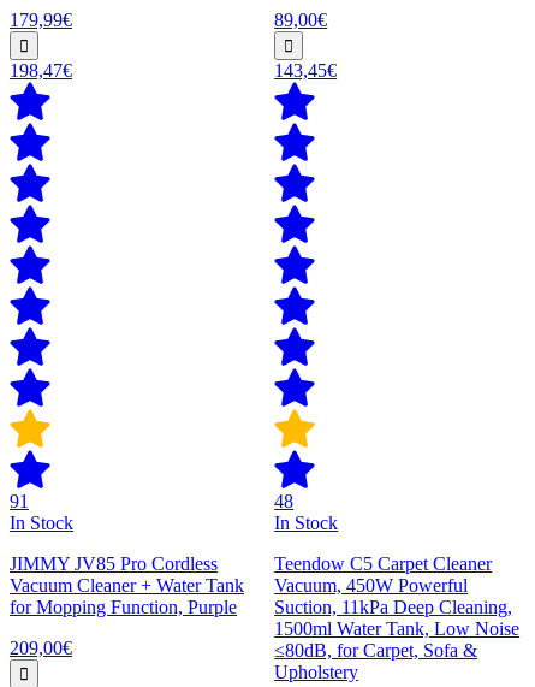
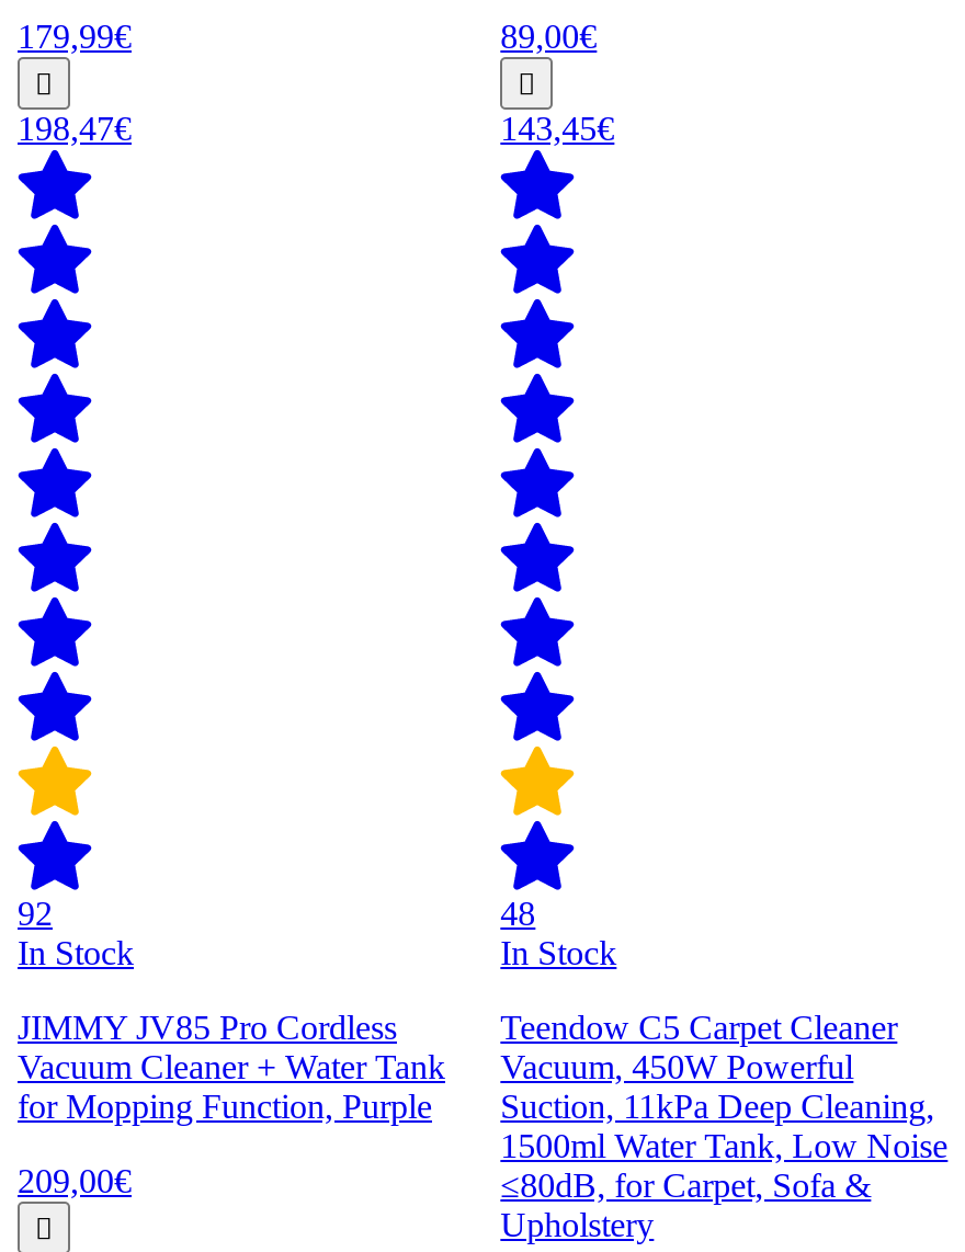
- 91
+ 92
